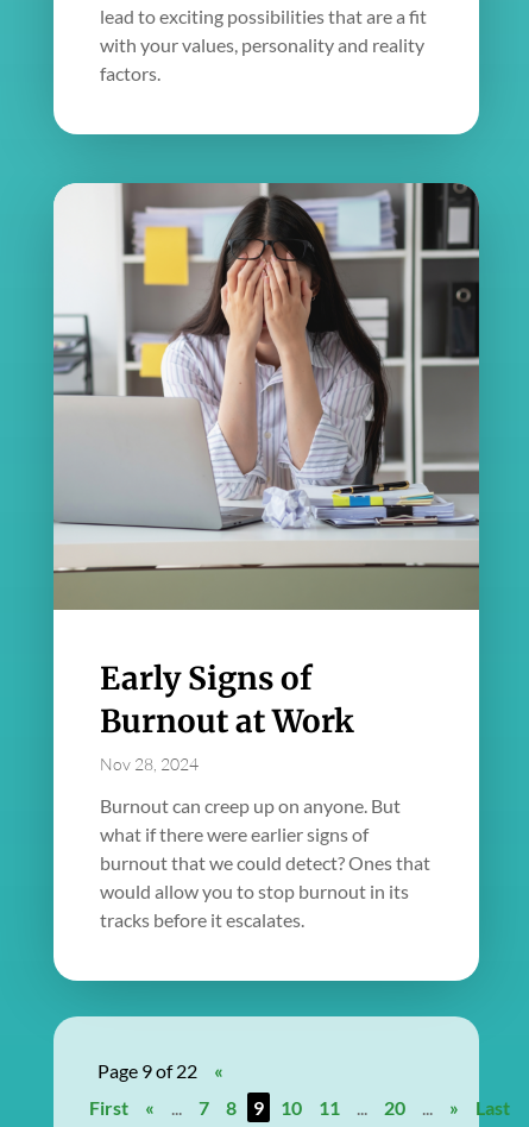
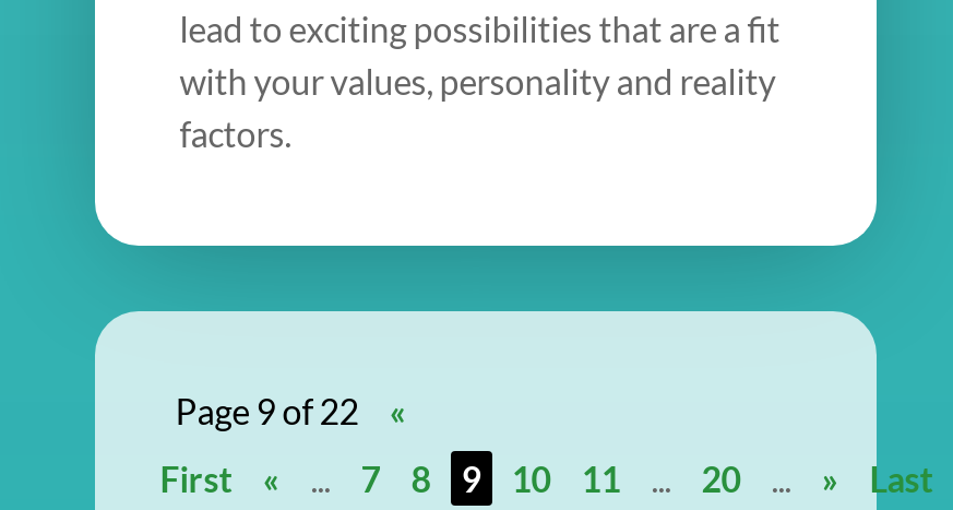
- [image]

- Early Signs of
- Burnout at Work
- Nov 28, 2024
- Burnout can creep up on anyone. But
- what if there were earlier signs of
- burnout that we could detect? Ones that
- would allow you to stop burnout in its
- tracks before it escalates.
